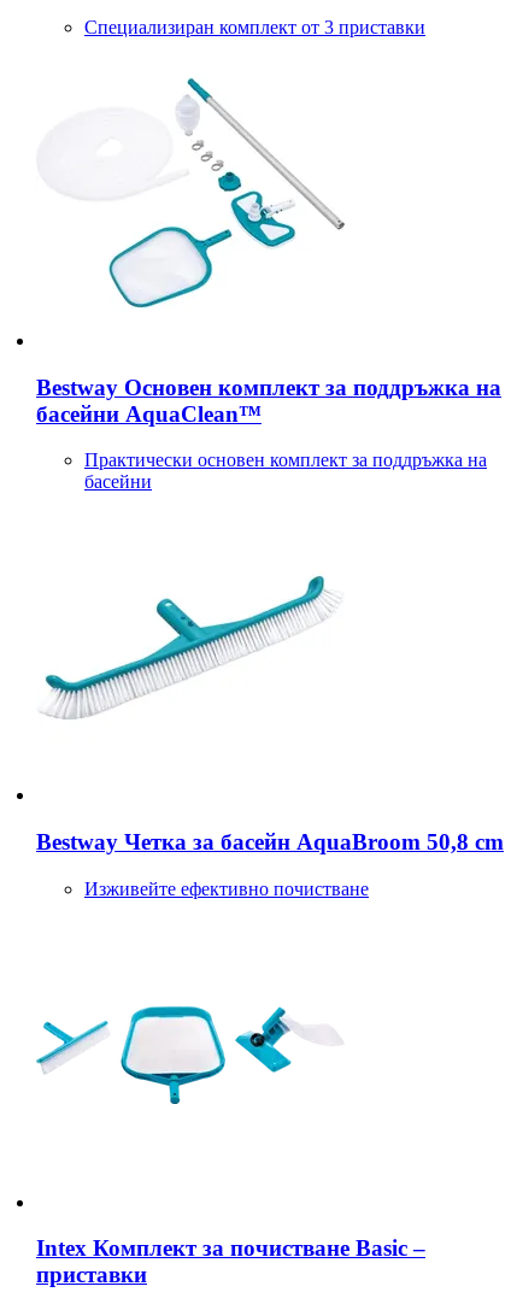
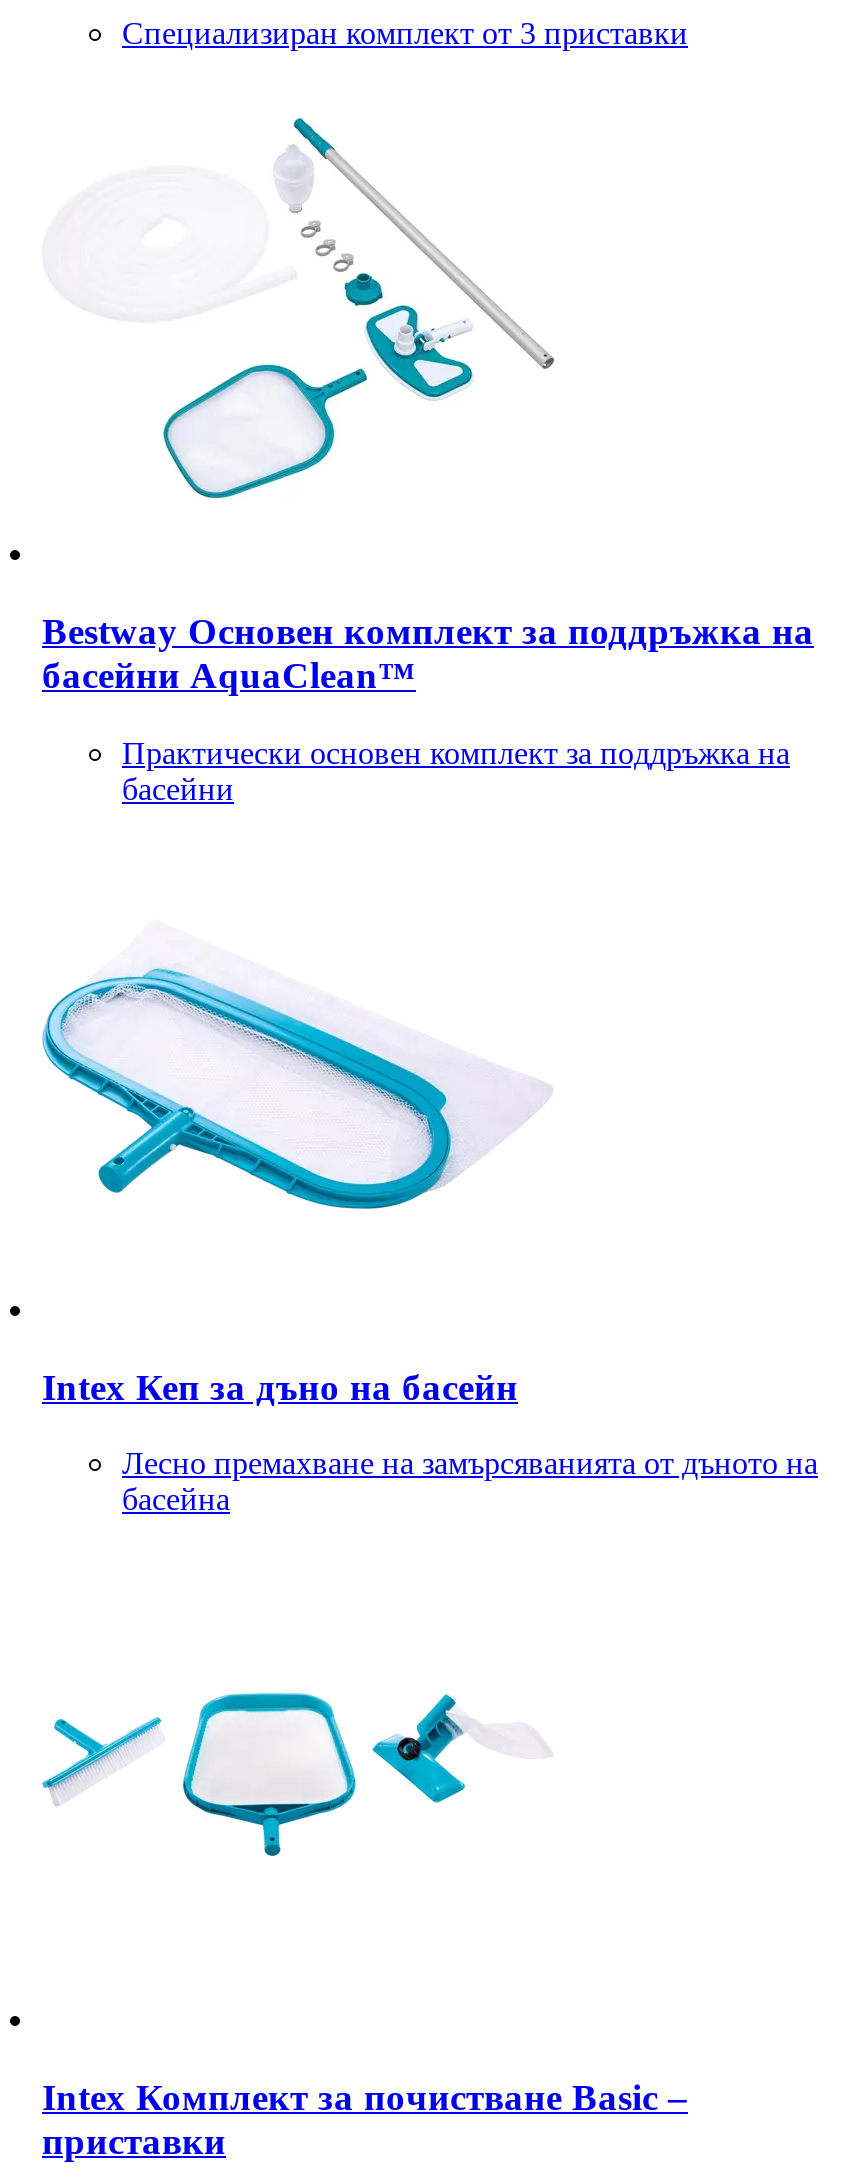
- [image]
+ [image]

- Bestway Четка за басейн AquaBroom 50,8 cm
+ Intex Кеп за дъно на басейн

- Изживейте ефективно почистване
+ Лесно премахване на замърсяванията от дъното на
+ басейна
